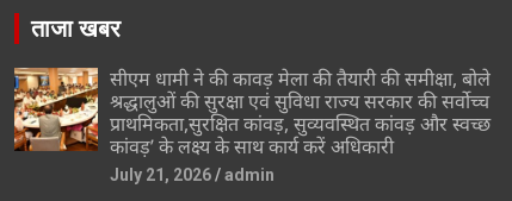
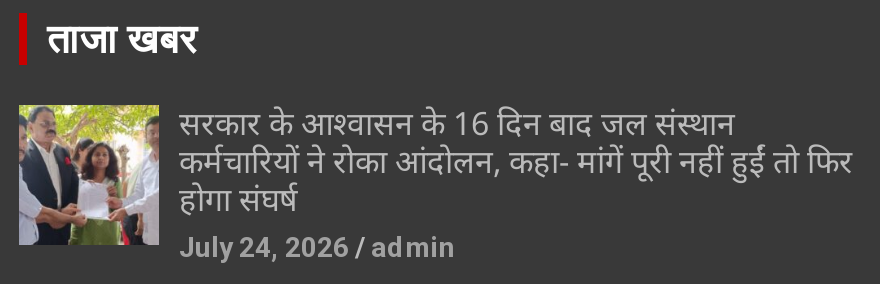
- [image]
- सीएम धामी ने की कावड़ मेला की तैयारी की समीक्षा, बोले
- श्रद्धालुओं की सुरक्षा एवं सुविधा राज्य सरकार की सर्वोच्च
- प्राथमिकता,सुरक्षित कांवड़, सुव्यवस्थित कांवड़ और स्वच्छ
- कांवड़’ के लक्ष्य के साथ कार्य करें अधिकारी
- July 21, 2026
+ [image]
+ सरकार के आश्वासन के 16 दिन बाद जल संस्थान
+ कर्मचारियों ने रोका आंदोलन, कहा- मांगें पूरी नहीं हुईं तो फिर
+ होगा संघर्ष
+ July 24, 2026
